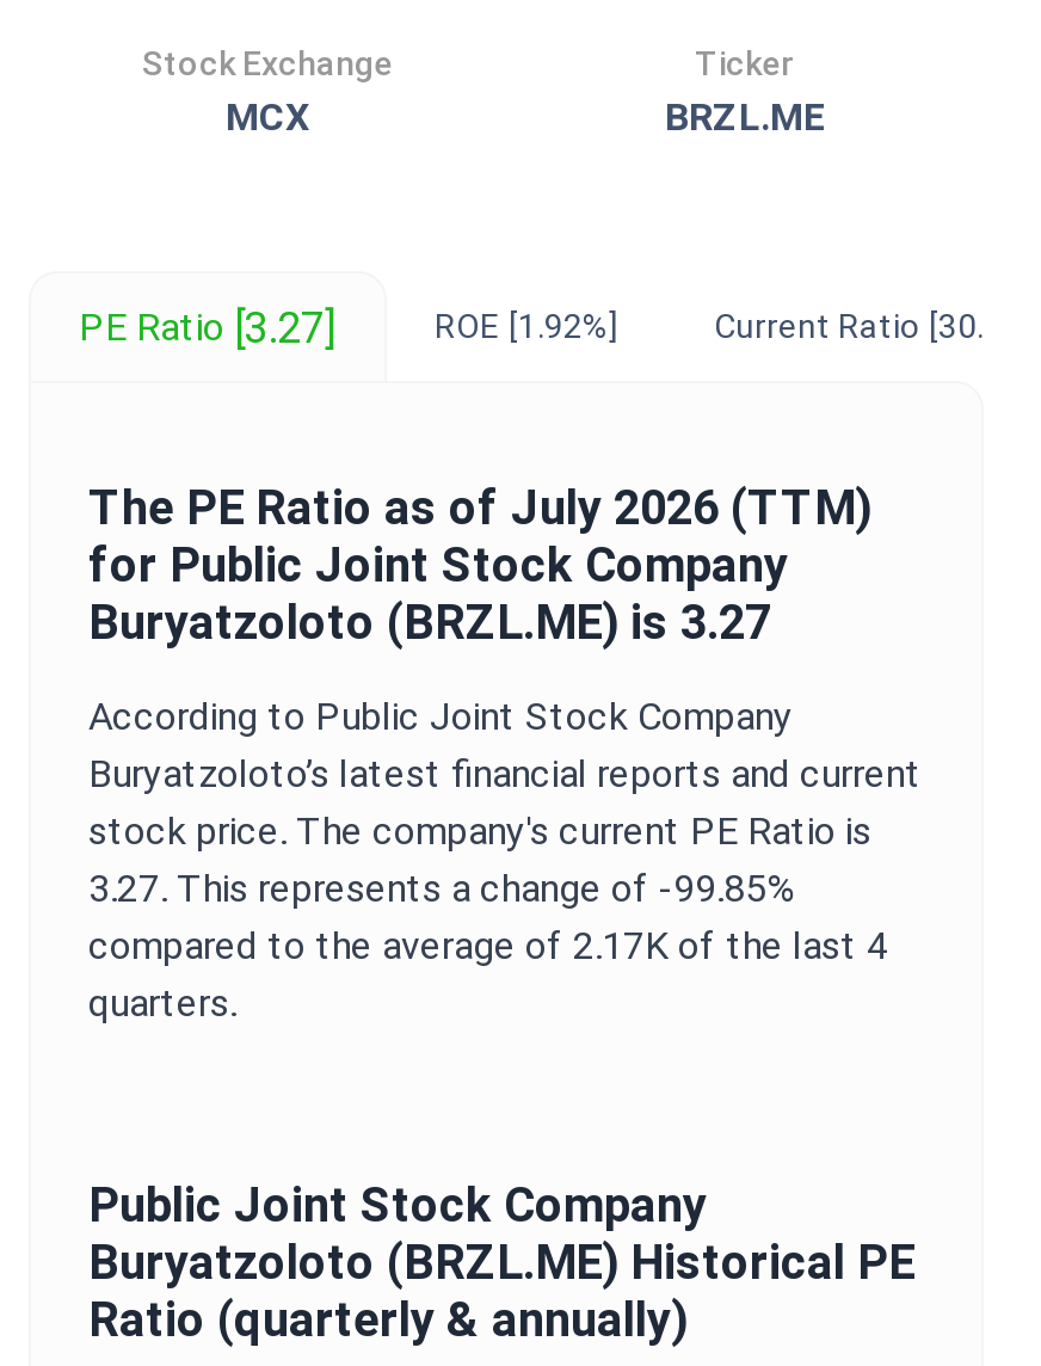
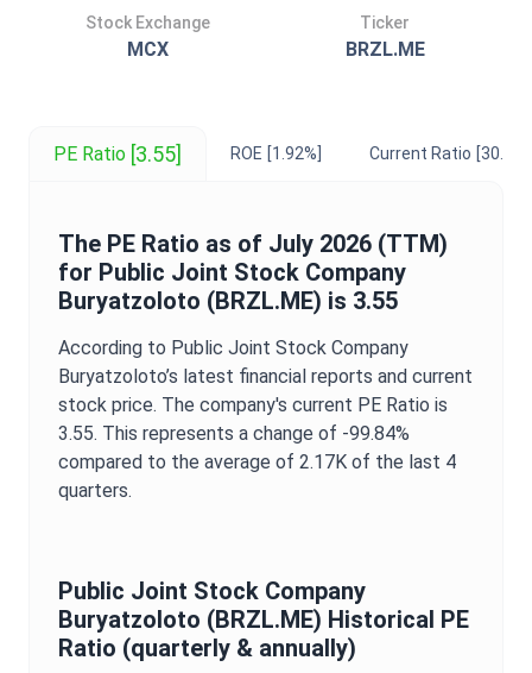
- PE Ratio [3.27]
+ PE Ratio [3.55]

- Buryatzoloto (BRZL.ME) is 3.27
+ Buryatzoloto (BRZL.ME) is 3.55

- 3.27. This represents a change of -99.85%
+ 3.55. This represents a change of -99.84%
